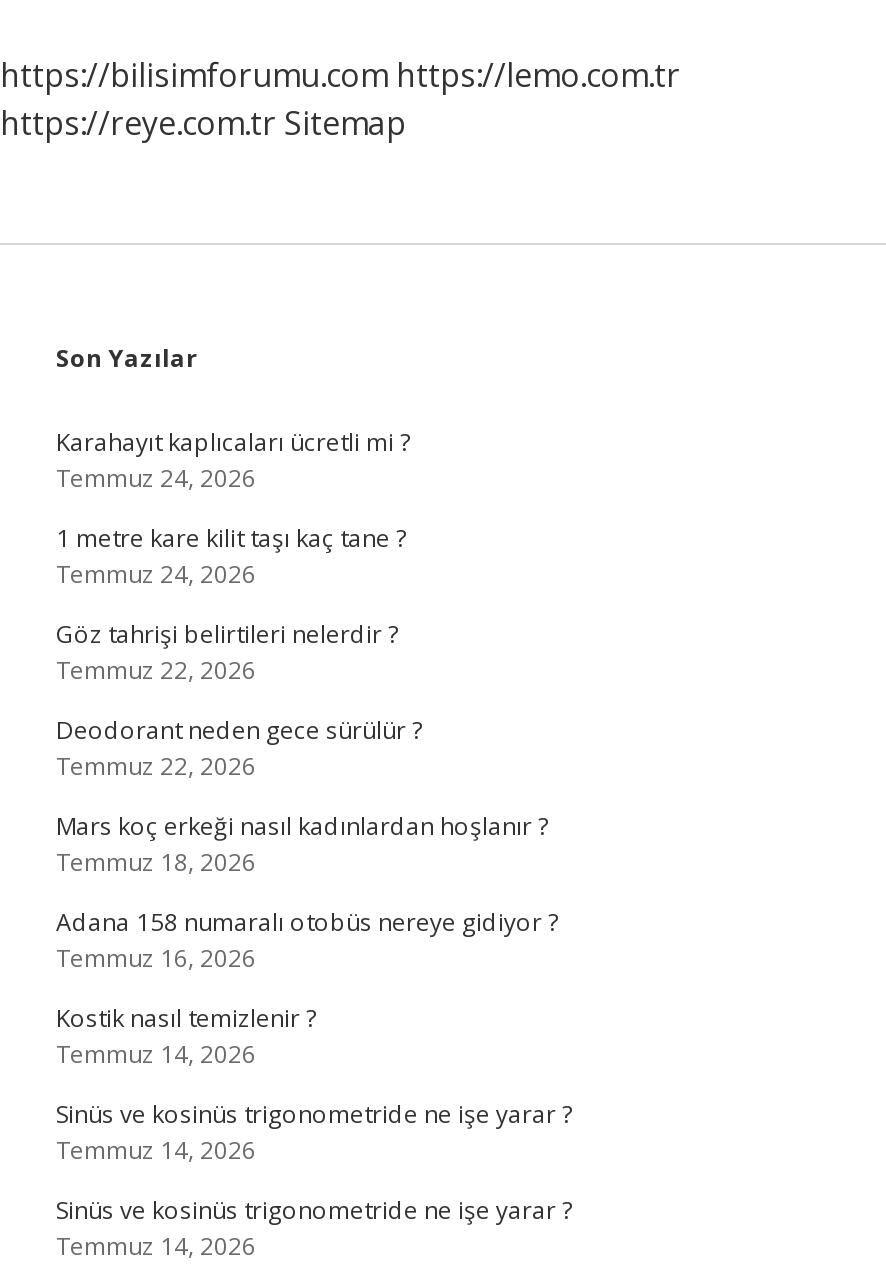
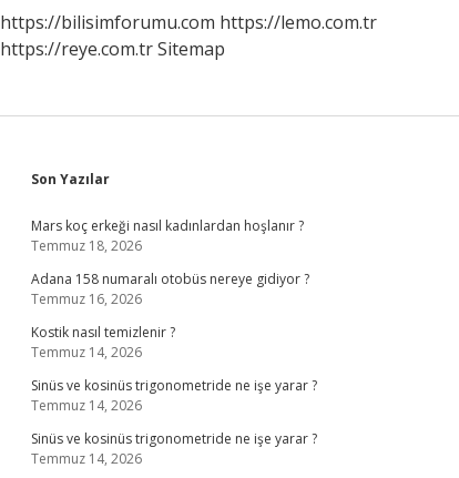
- Karahayıt kaplıcaları ücretli mi ?
- Temmuz 24, 2026
- 1 metre kare kilit taşı kaç tane ?
- Temmuz 24, 2026
- Göz tahrişi belirtileri nelerdir ?
- Temmuz 22, 2026
- Deodorant neden gece sürülür ?
- Temmuz 22, 2026
